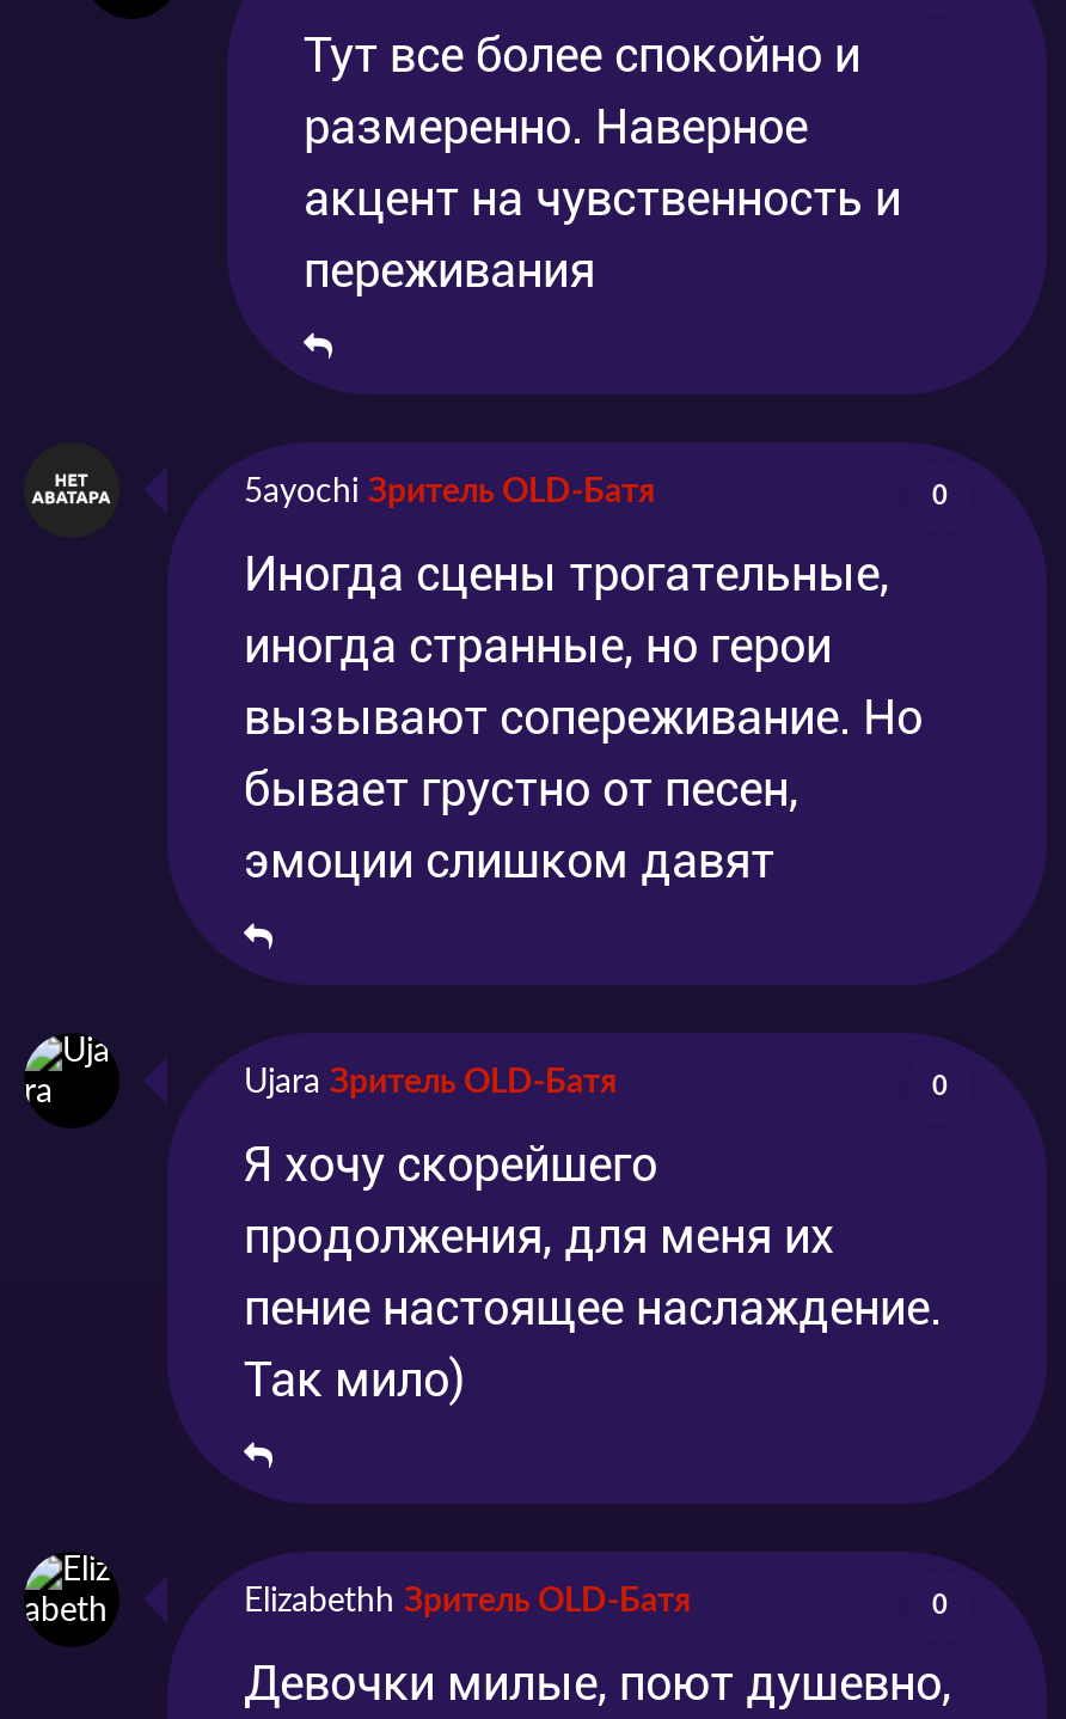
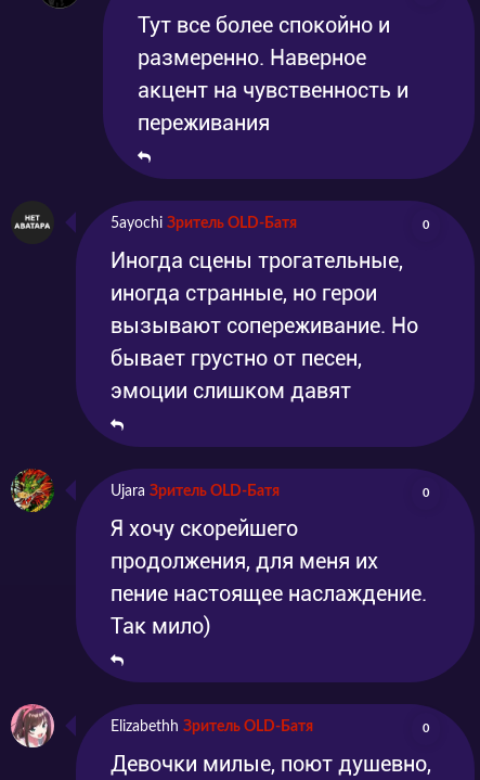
- [image]
+ [image]

- [image]
+ [image]
